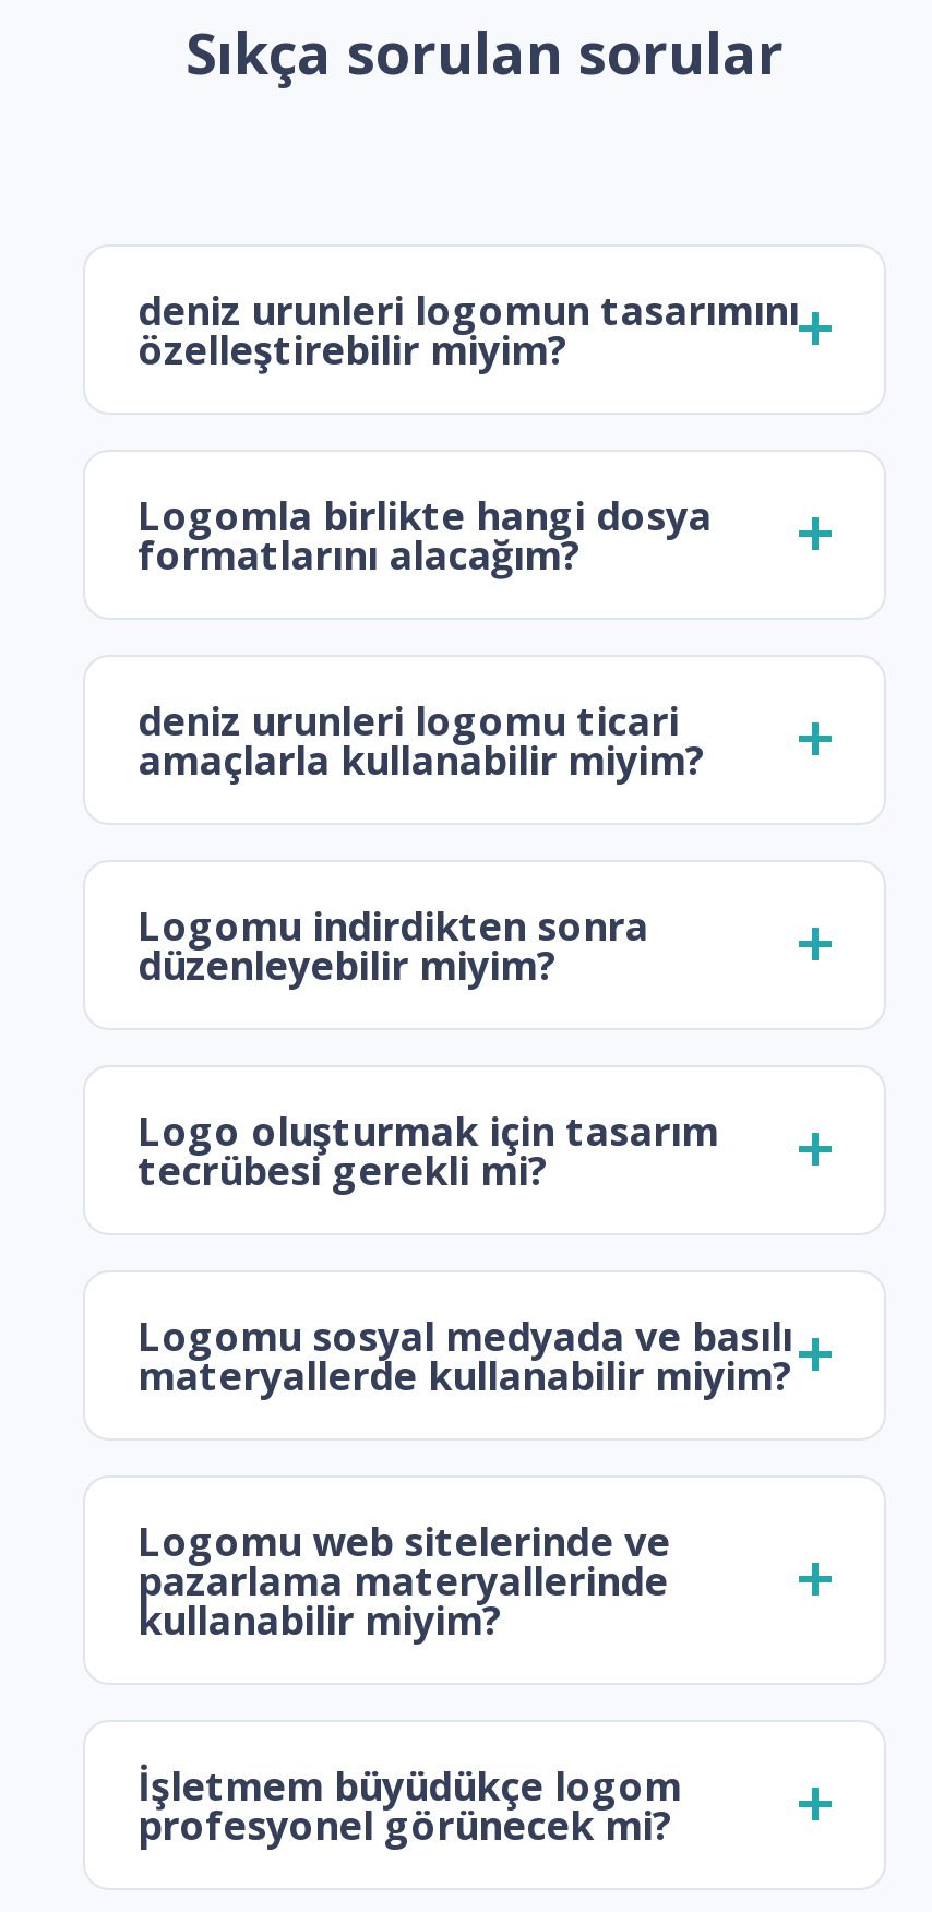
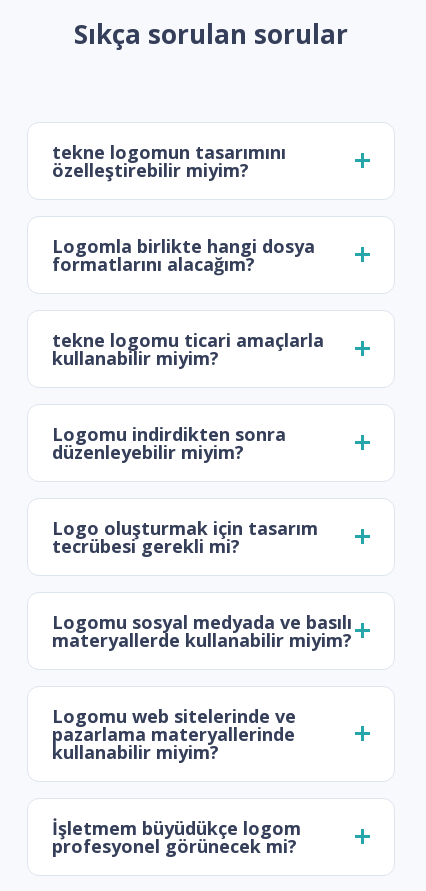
- deniz urunleri logomun tasarımını
+ tekne logomun tasarımını

- deniz urunleri logomu ticari
- amaçlarla kullanabilir miyim?
+ tekne logomu ticari amaçlarla
+ kullanabilir miyim?
